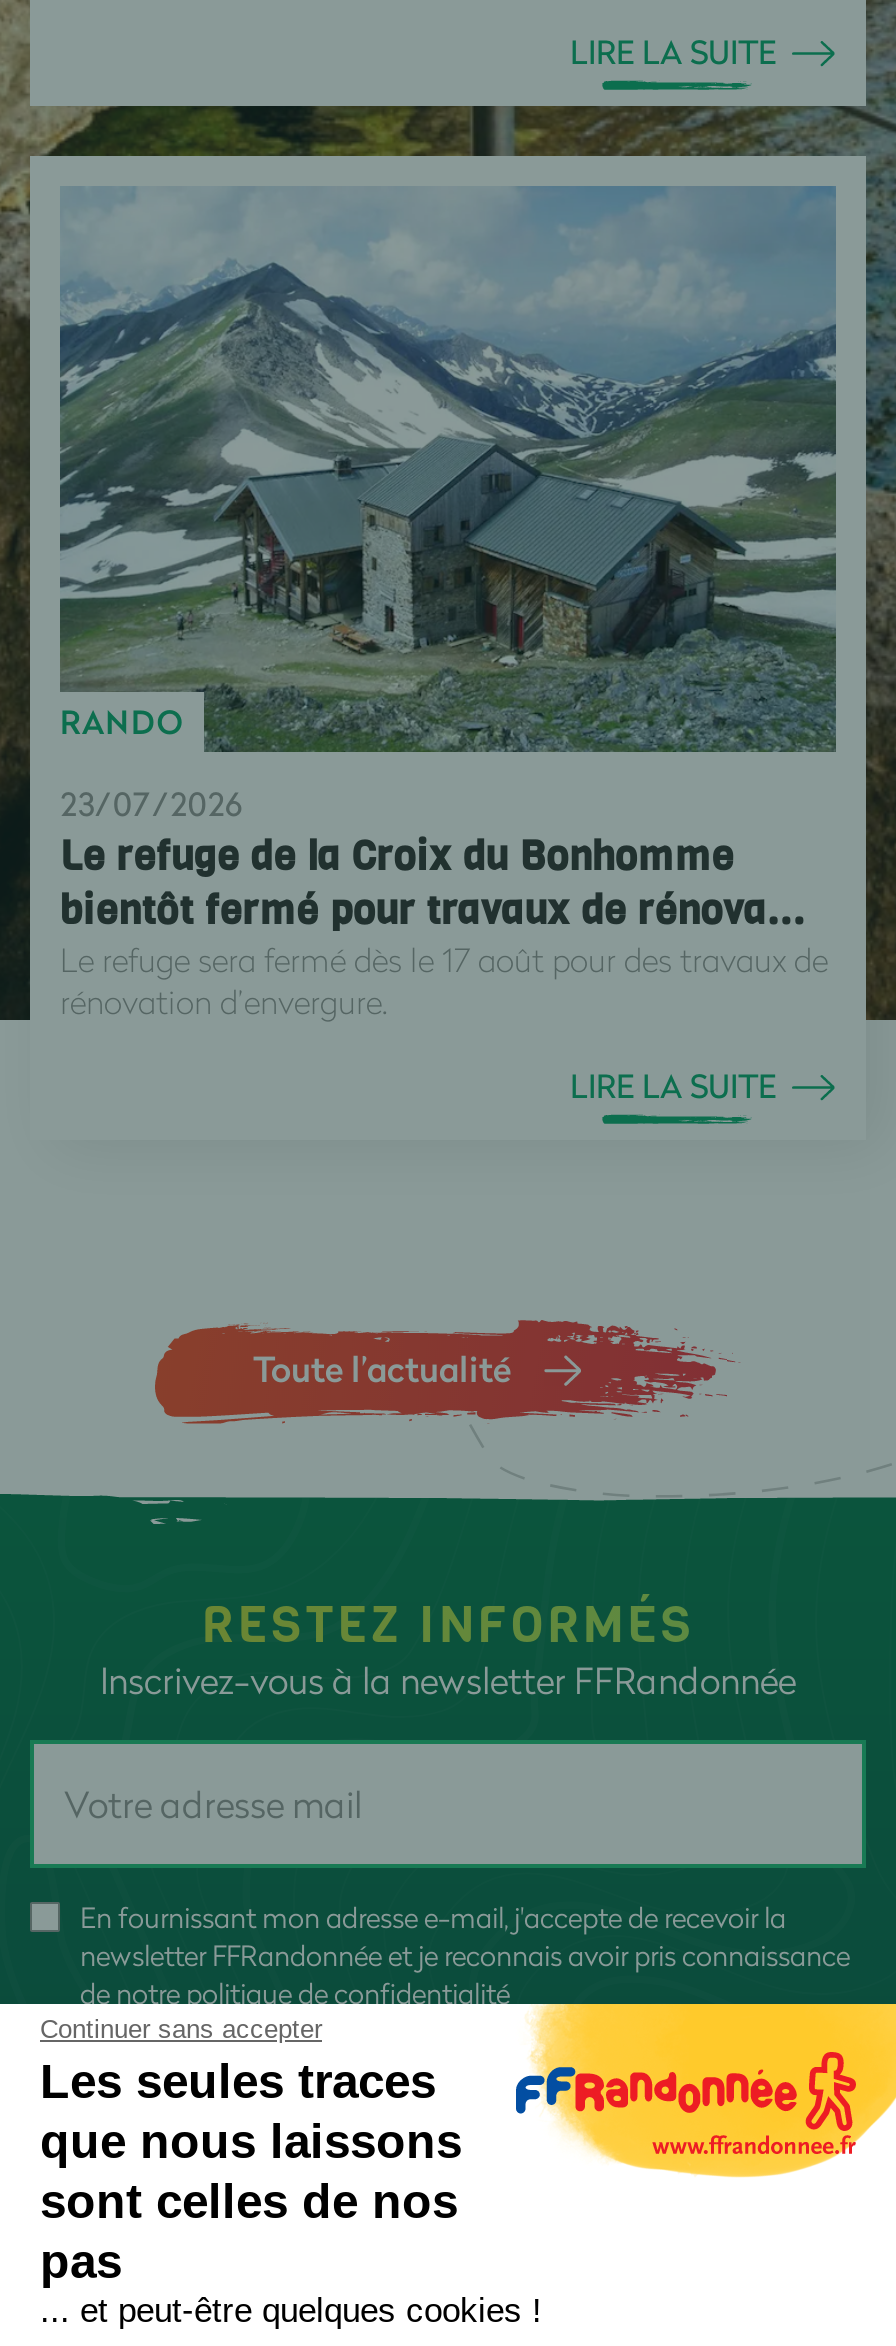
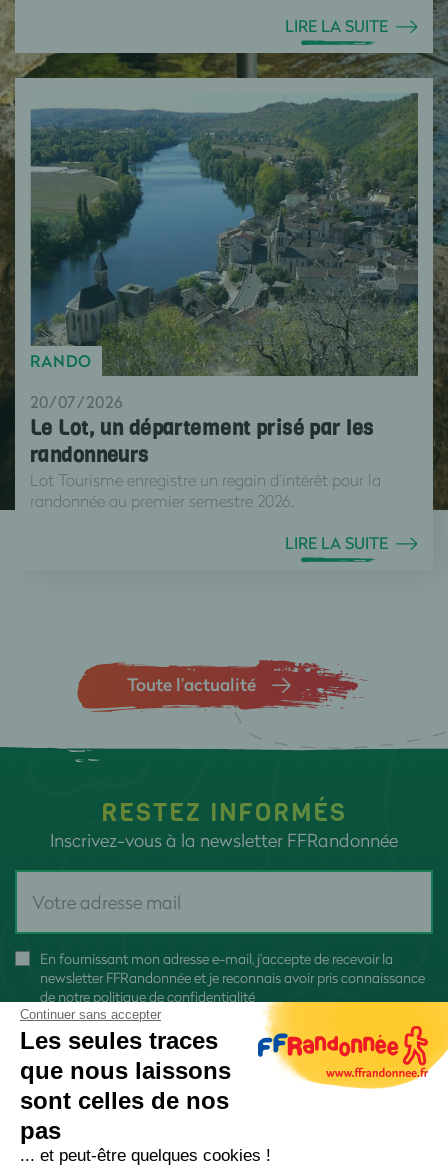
- [image]
- 23/07/2026
- Le refuge de la Croix du Bonhomme
- bientôt fermé pour travaux de rénova...
- Le refuge sera fermé dès le 17 août pour des travaux de
- rénovation d’envergure.
+ [image]
+ 20/07/2026
+ Le Lot, un département prisé par les
+ randonneurs
+ Lot Tourisme enregistre un regain d’intérêt pour la
+ randonnée au premier semestre 2026.
